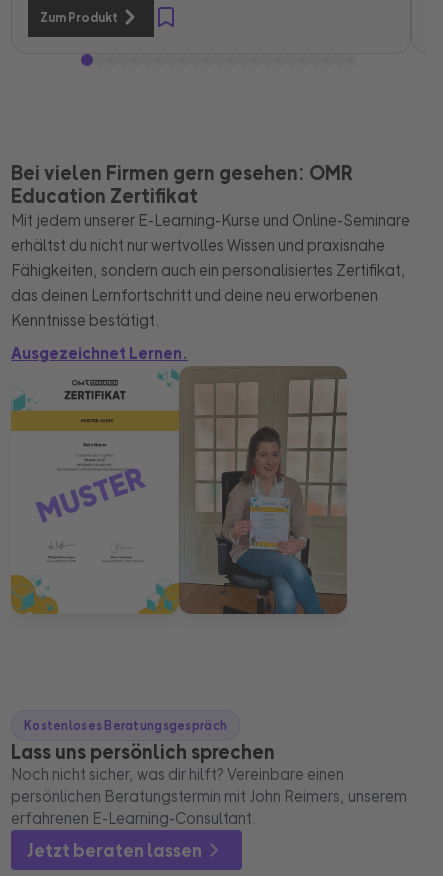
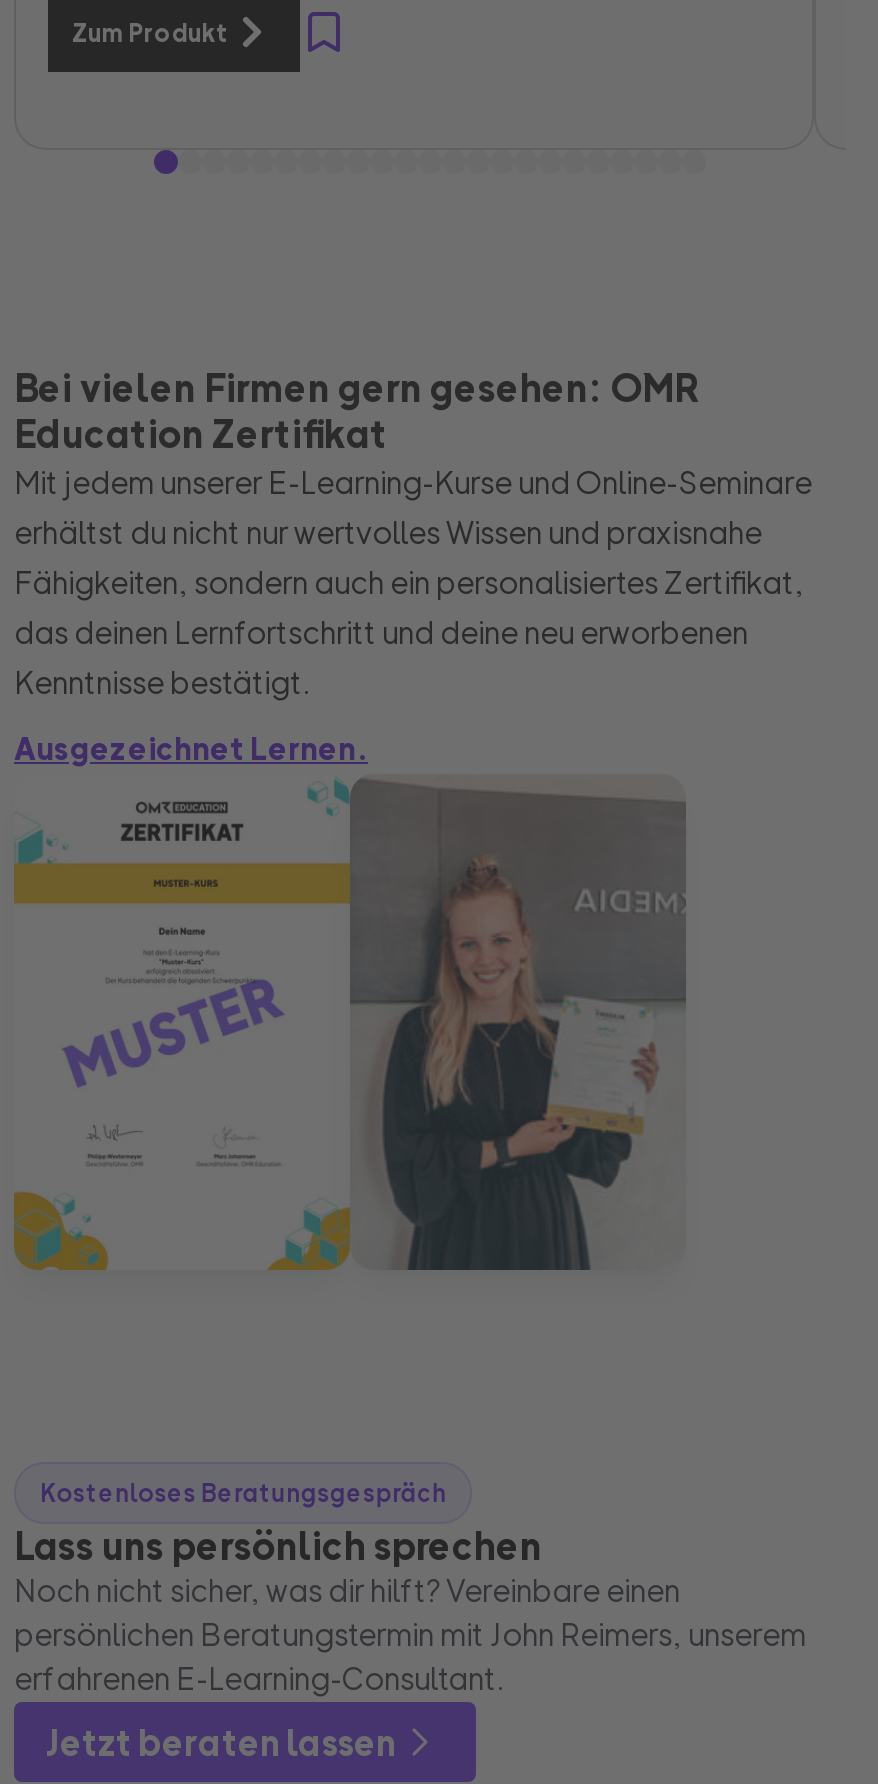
- [image]
+ [image]
